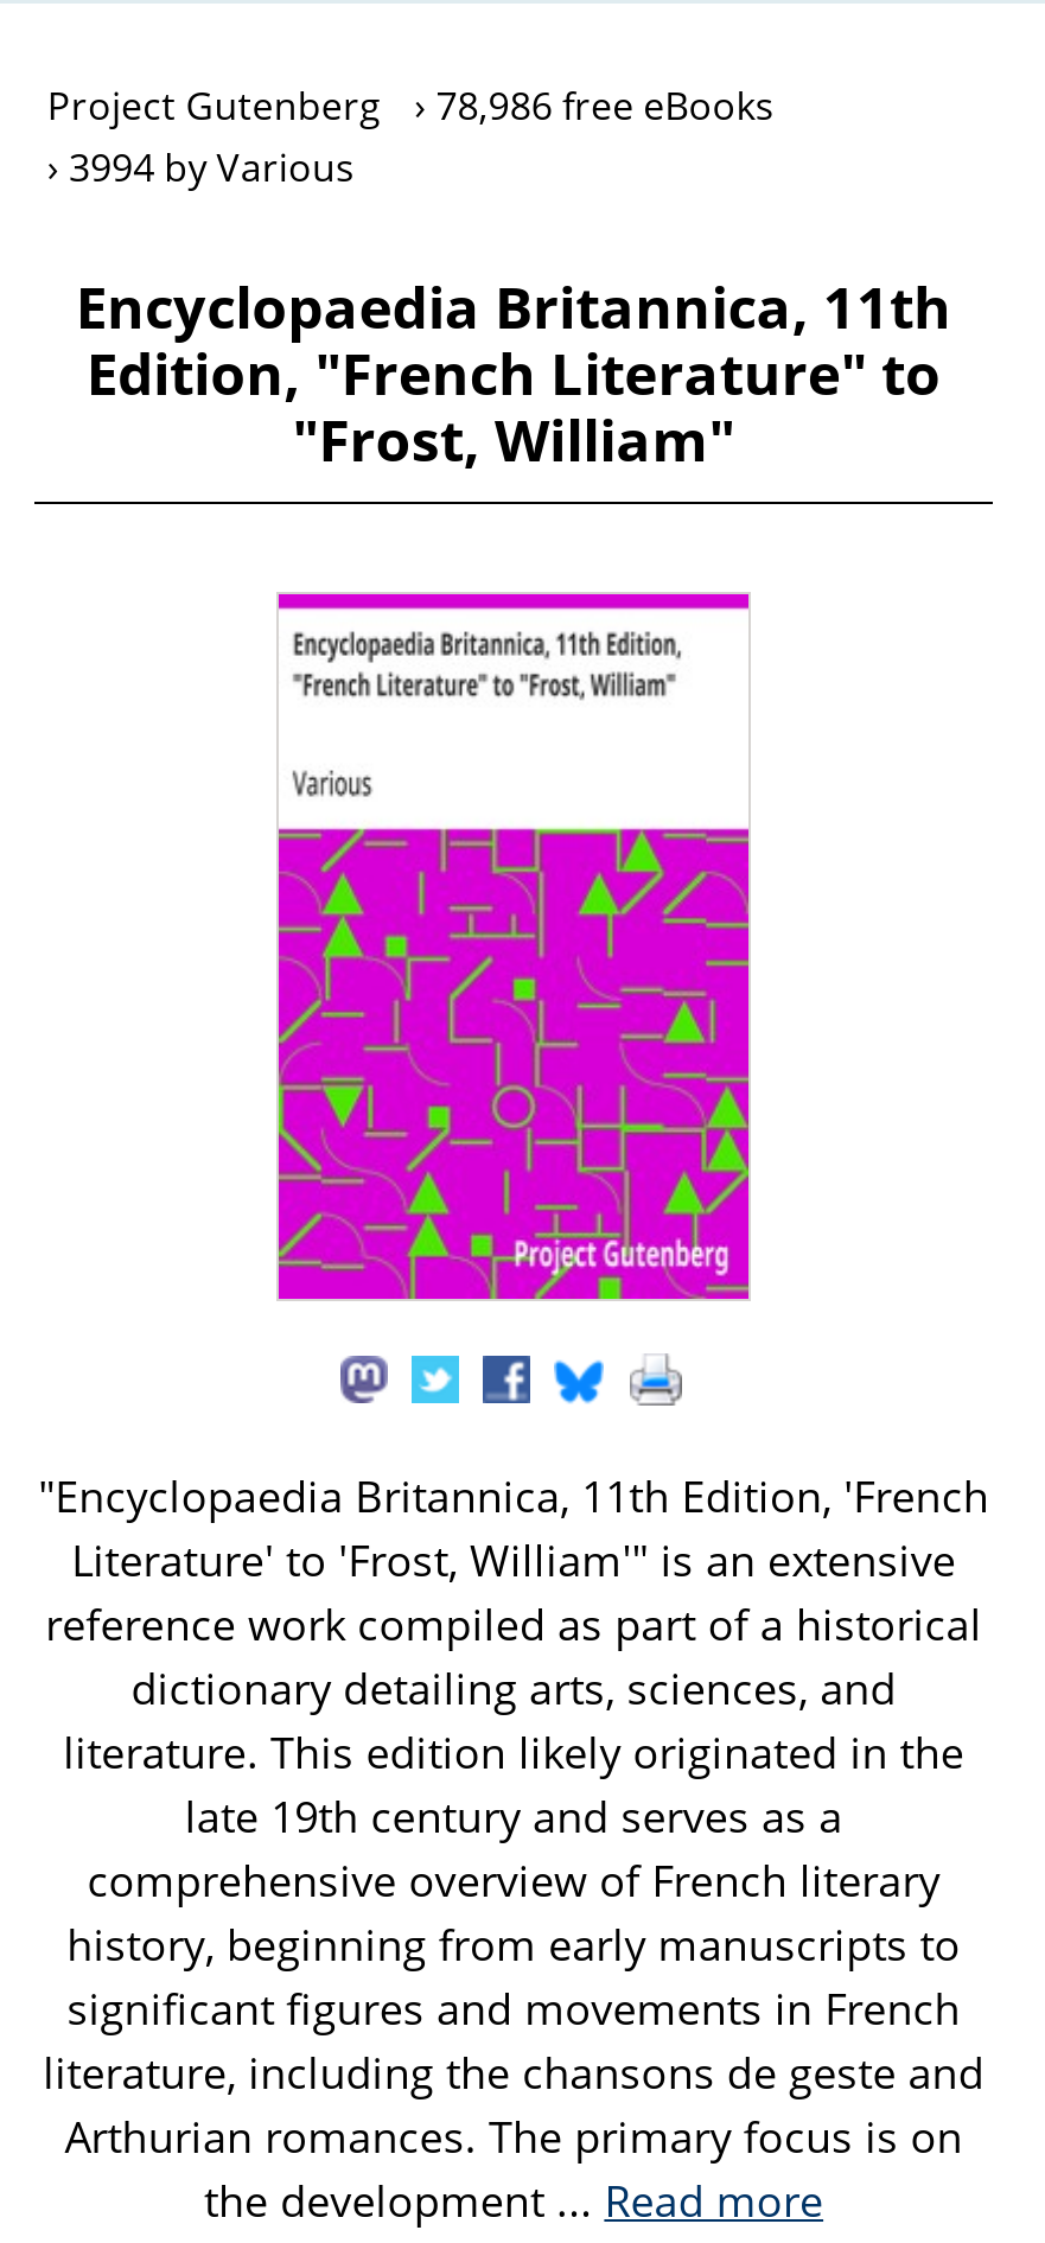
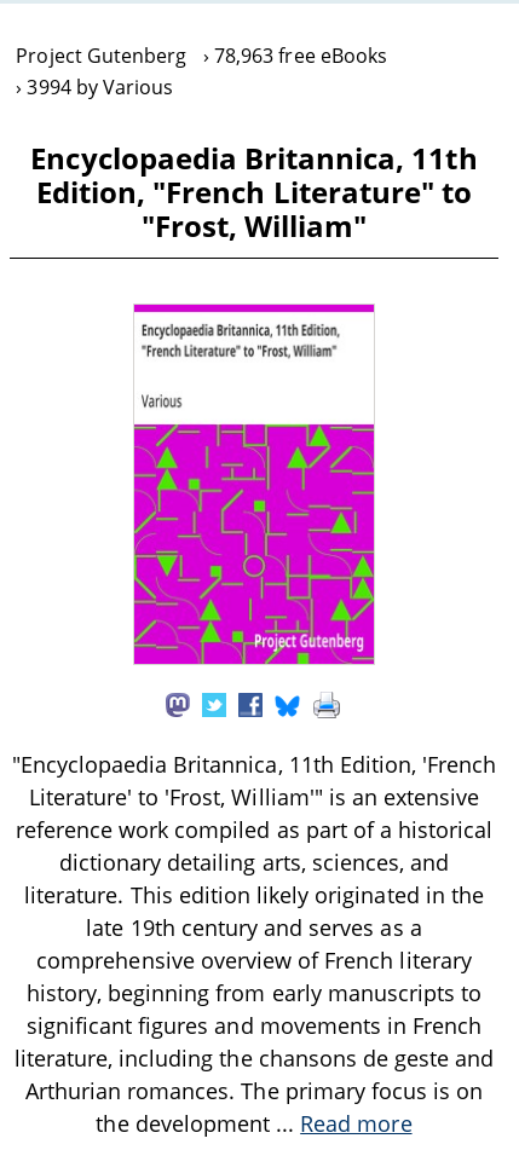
- Project Gutenberg 78,986 free eBooks
+ Project Gutenberg 78,963 free eBooks
